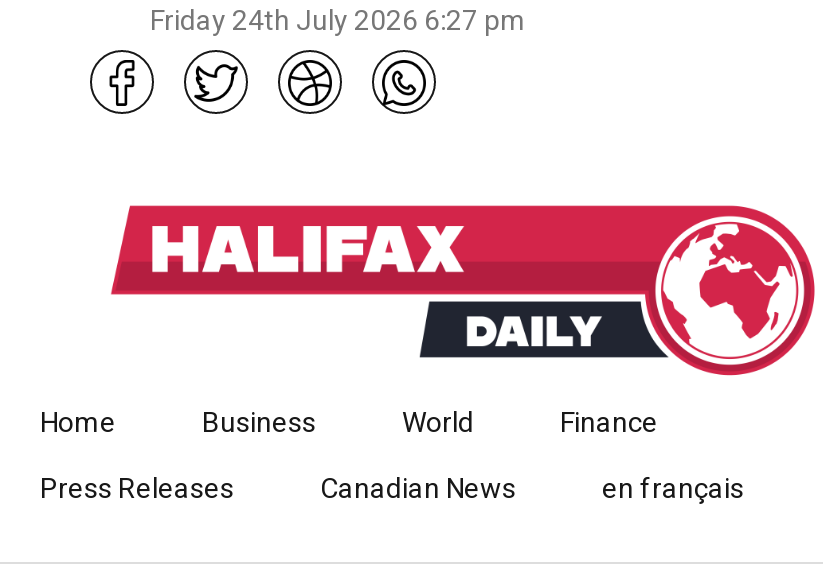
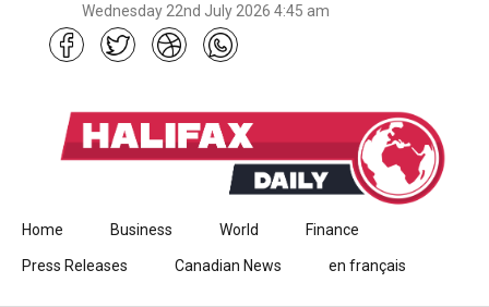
- Friday 24th July 2026 6:27 pm
+ Wednesday 22nd July 2026 4:45 am
